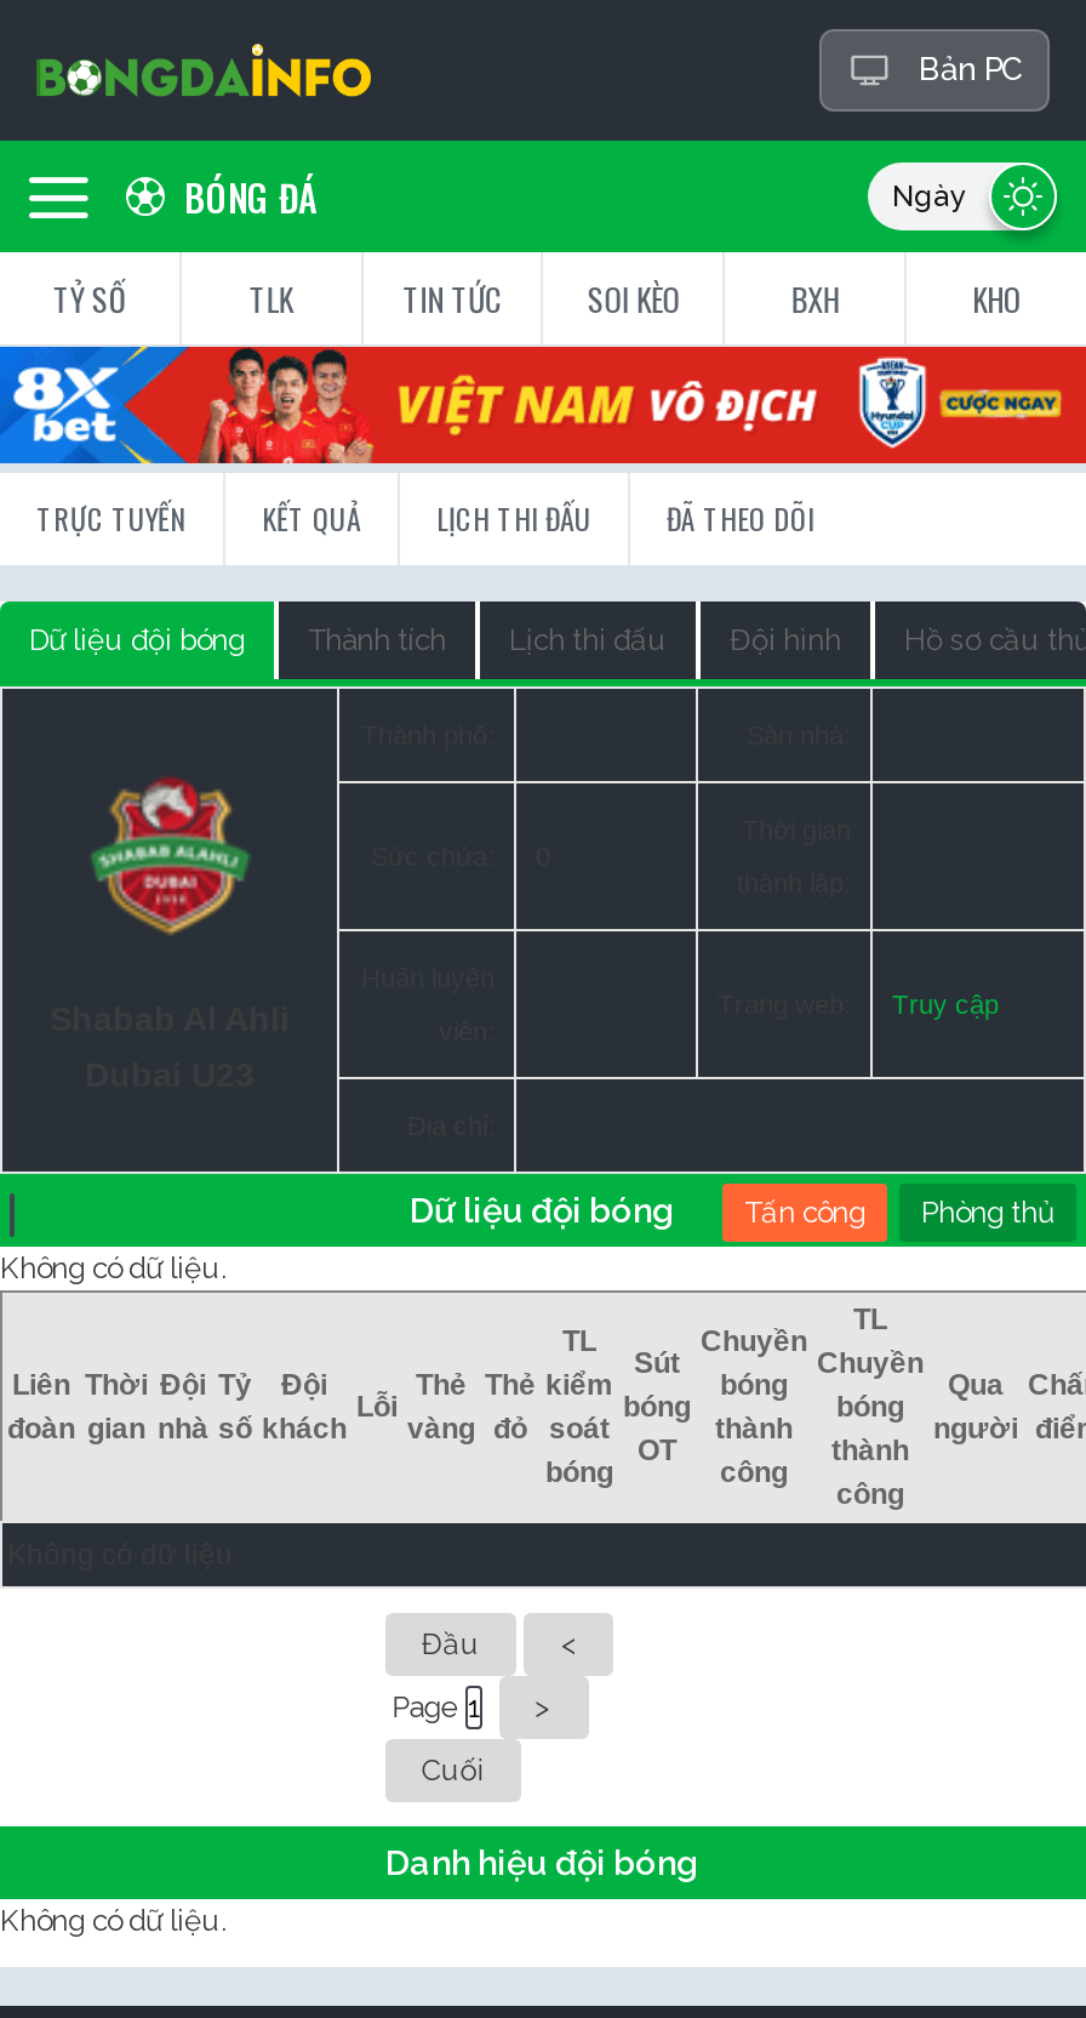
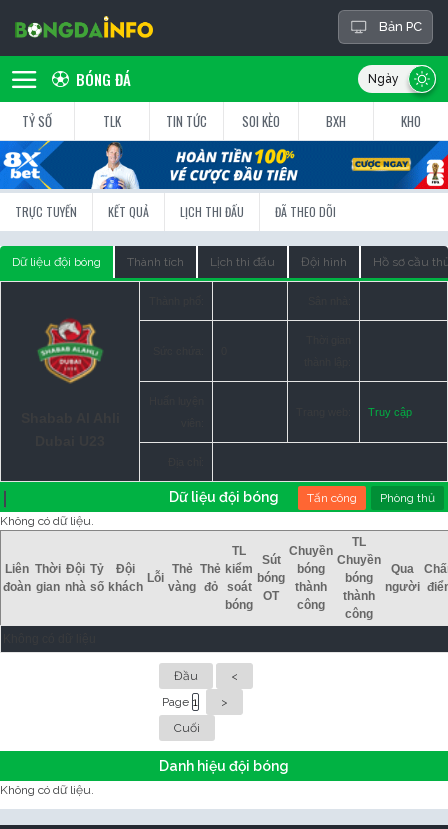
- [image]
+ [image]
